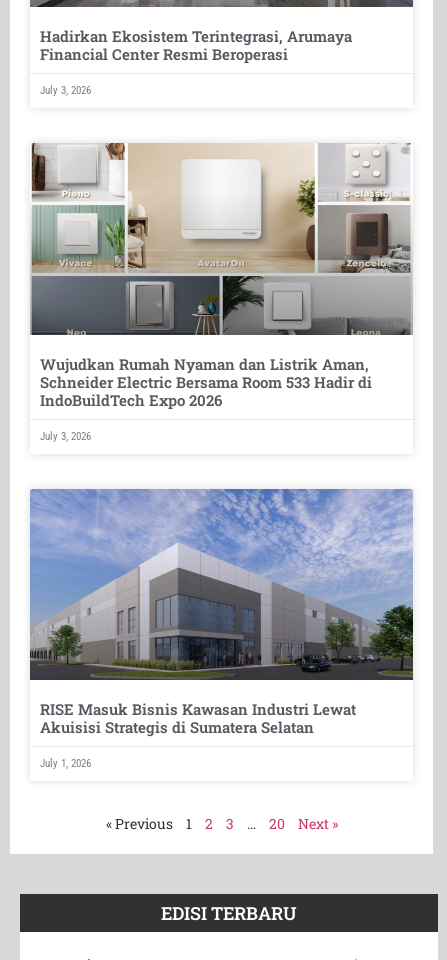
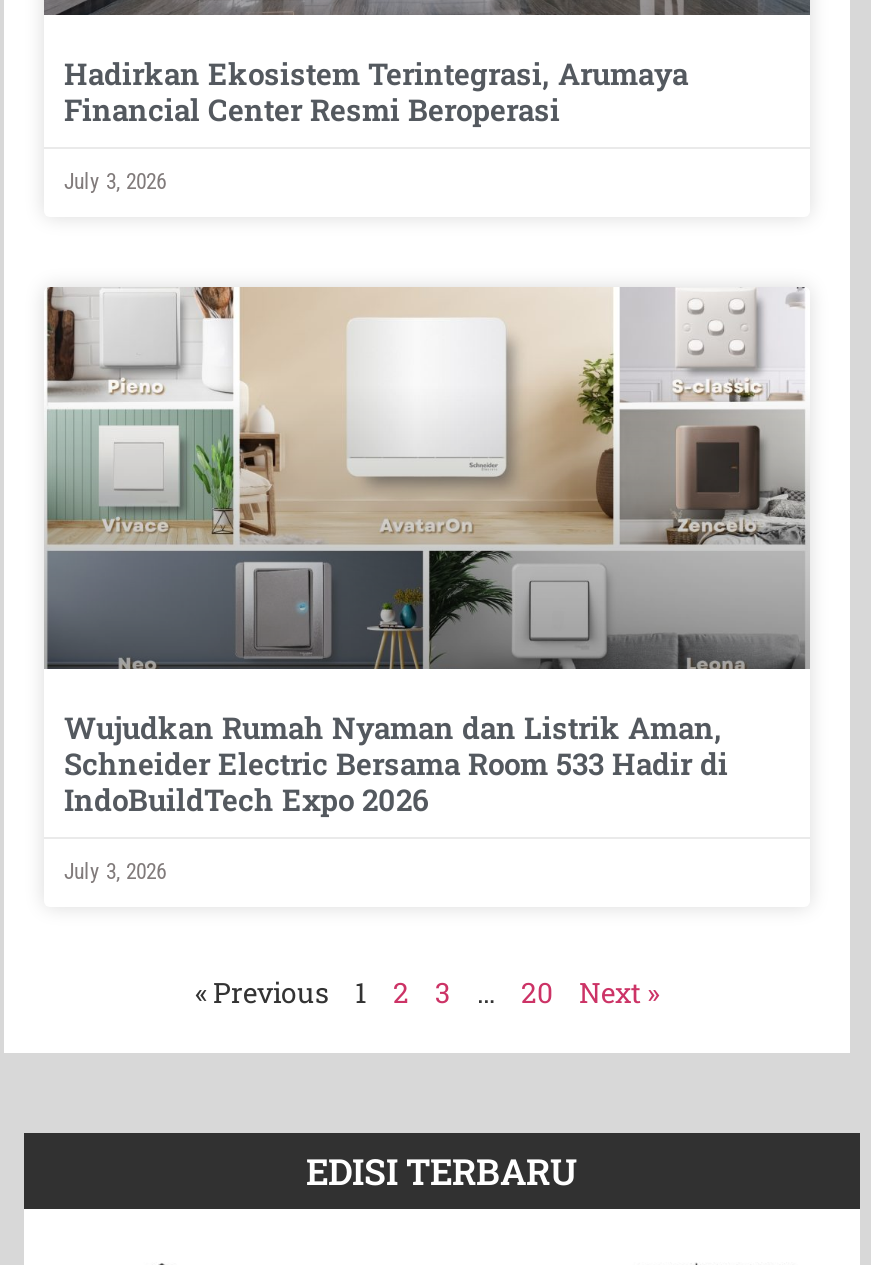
- [image]
- RISE Masuk Bisnis Kawasan Industri Lewat
- Akuisisi Strategis di Sumatera Selatan
- July 1, 2026
